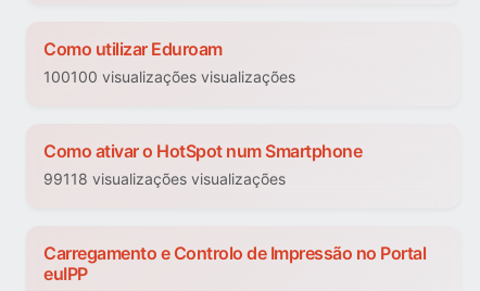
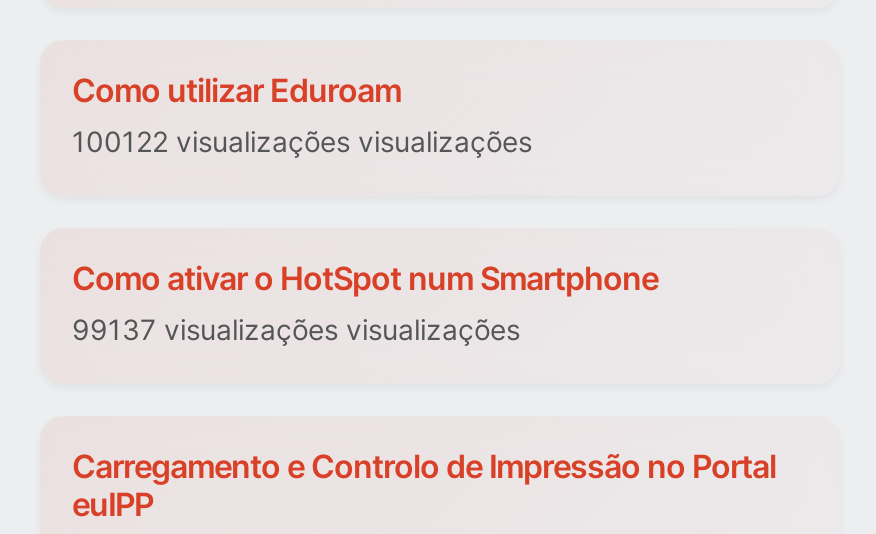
- 100100 visualizações visualizações
+ 100122 visualizações visualizações

- 99118 visualizações visualizações
+ 99137 visualizações visualizações
